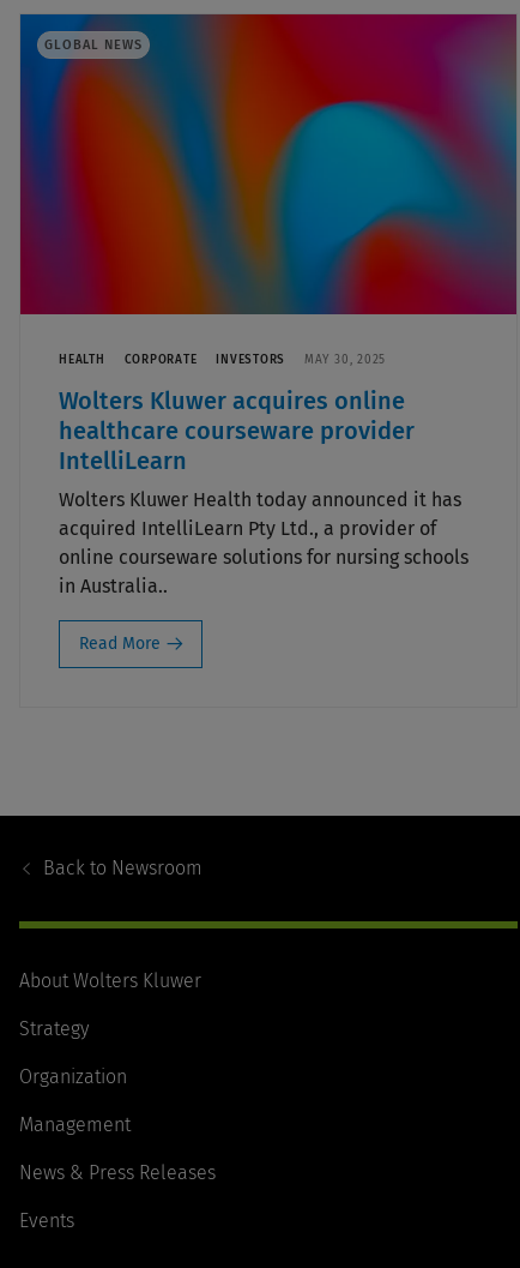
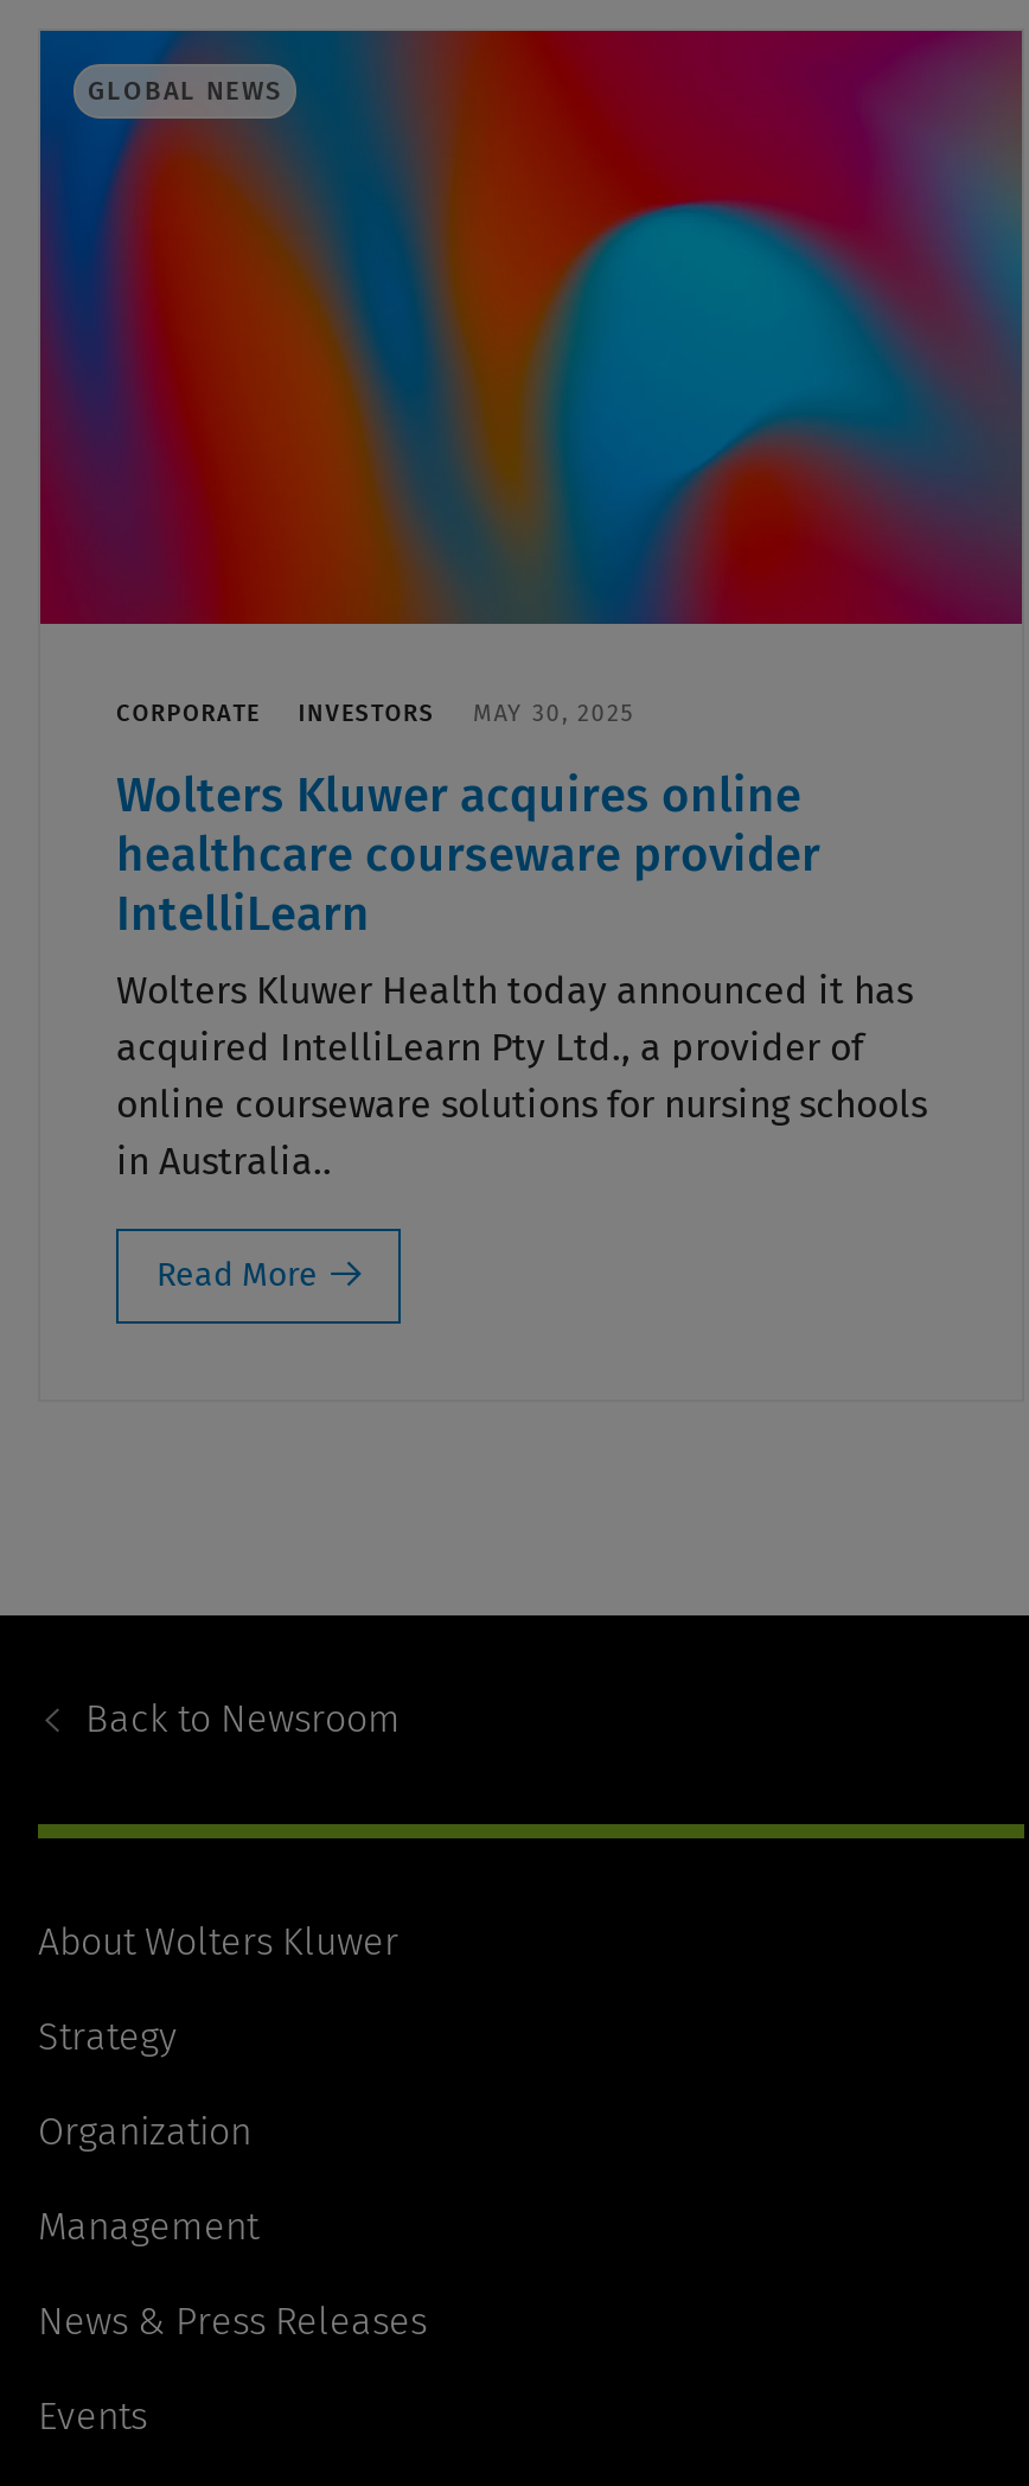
- HEALTH
